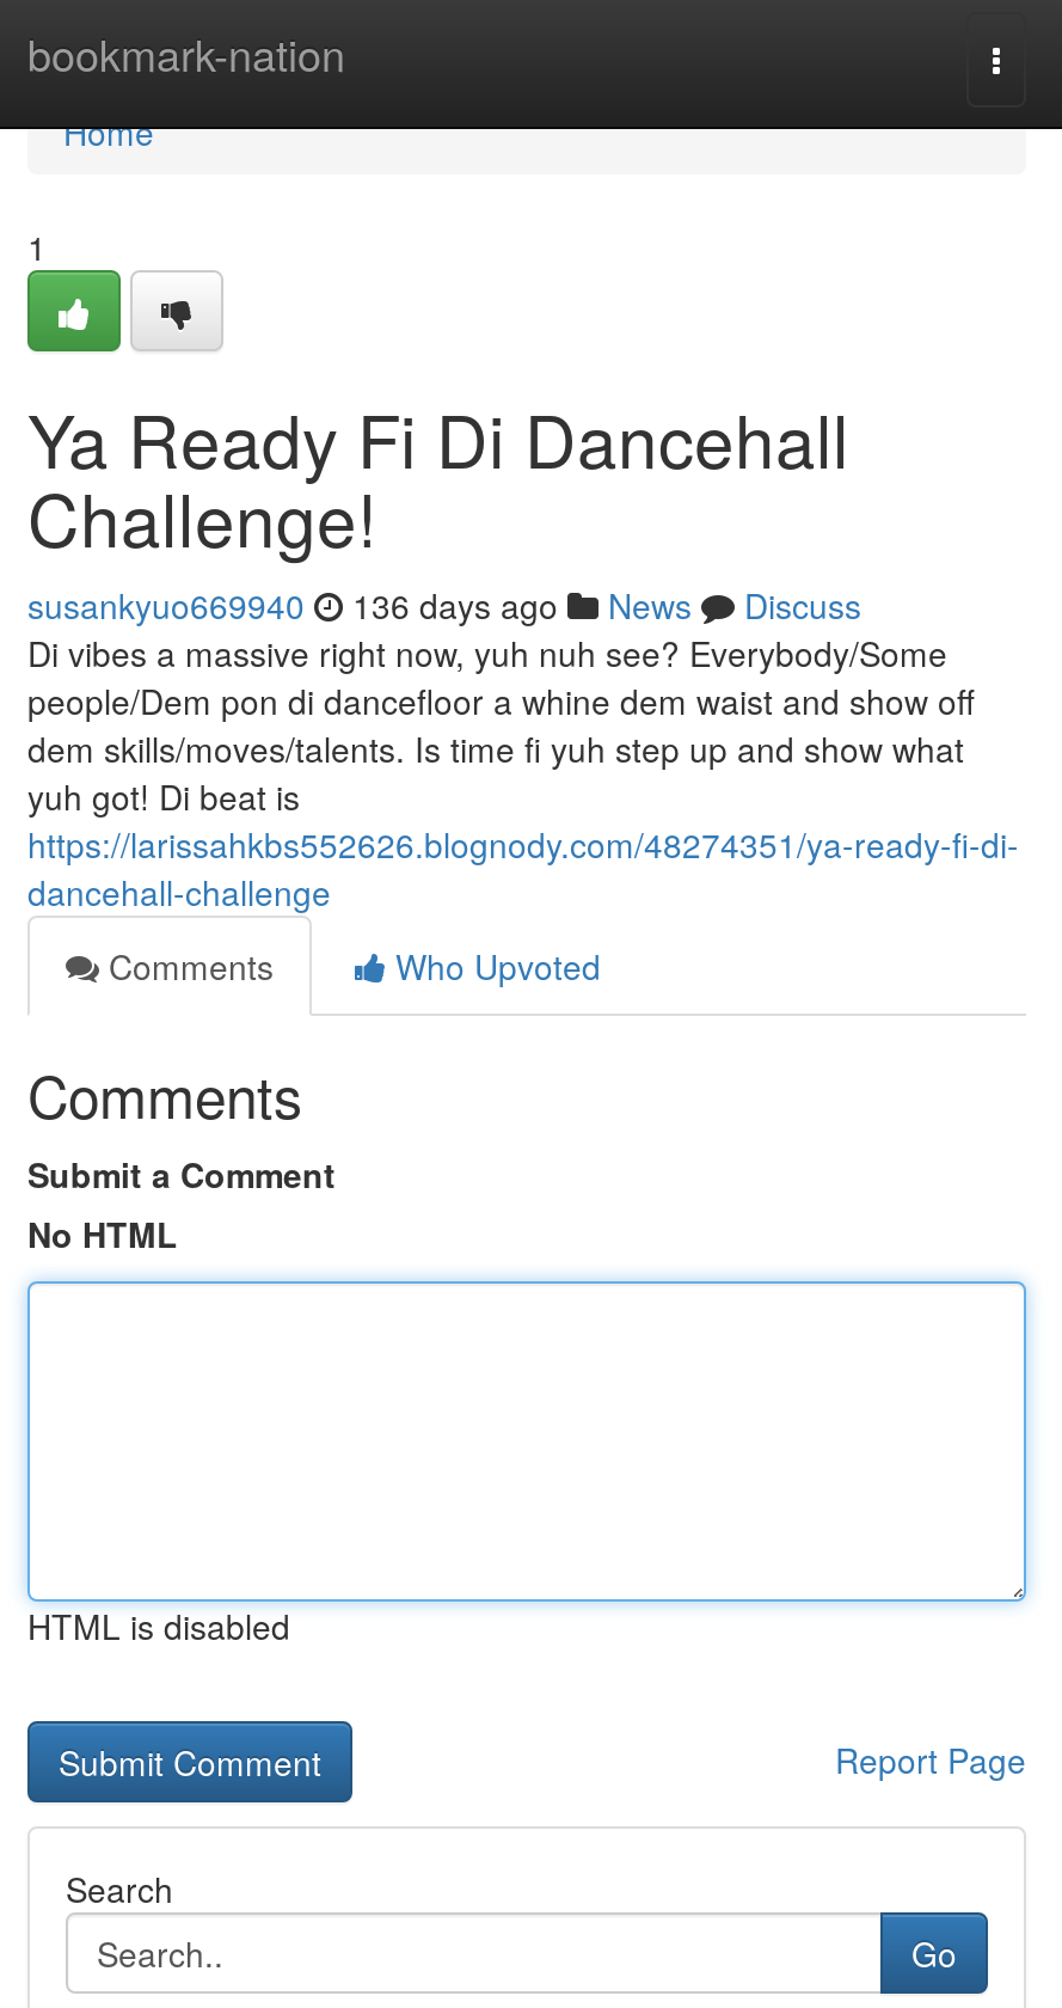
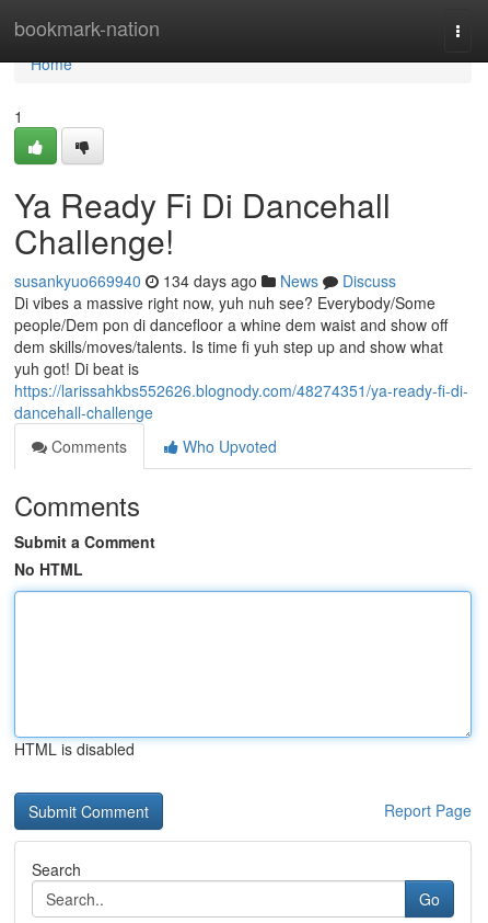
- susankyuo669940 136 days ago News Discuss
+ susankyuo669940 134 days ago News Discuss
